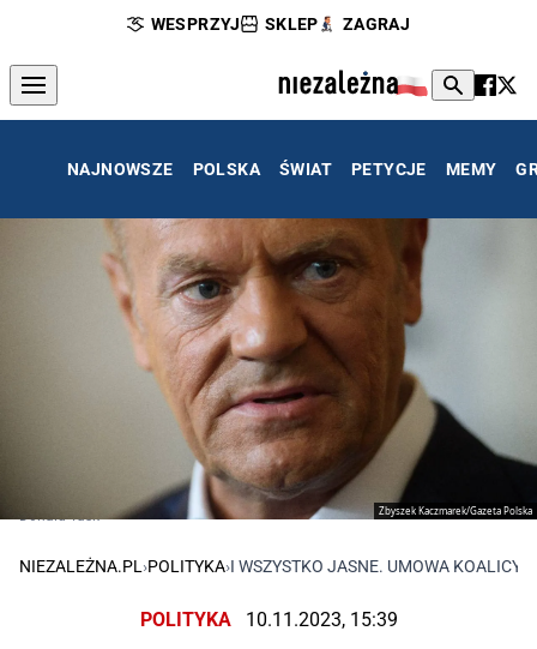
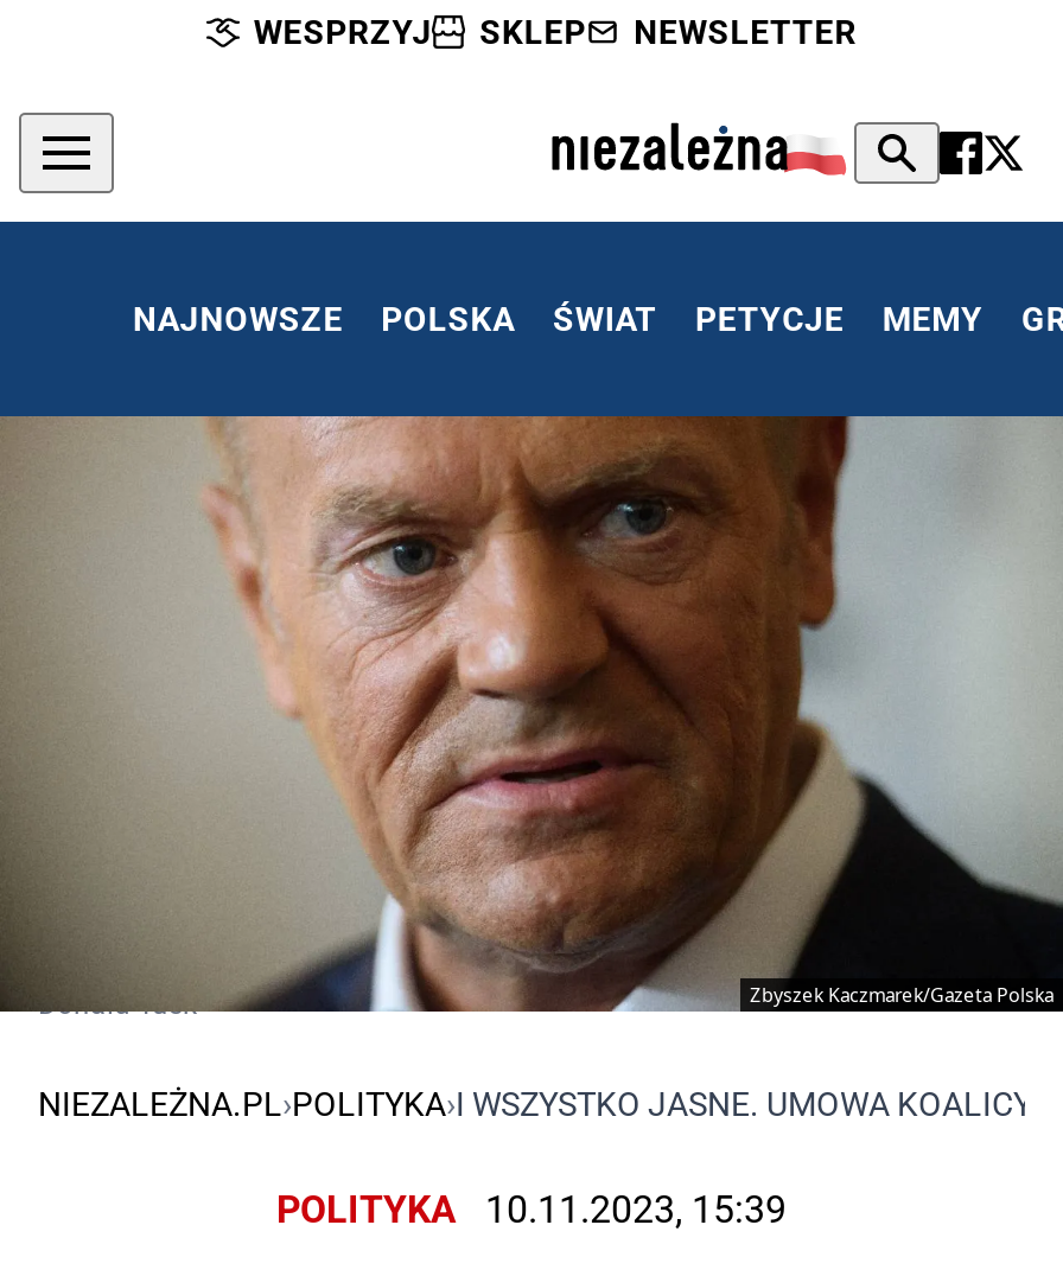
- ZAGRAJ
+ NEWSLETTER
